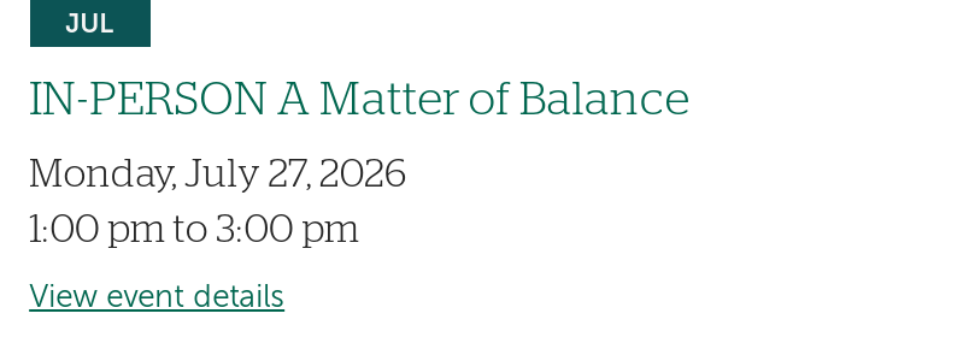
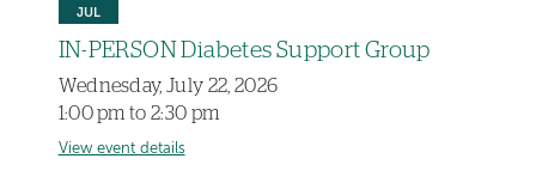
- IN-PERSON A Matter of Balance
+ IN-PERSON Diabetes Support Group

- Monday, July 27, 2026
- 1:00 pm to 3:00 pm
+ Wednesday, July 22, 2026
+ 1:00 pm to 2:30 pm
